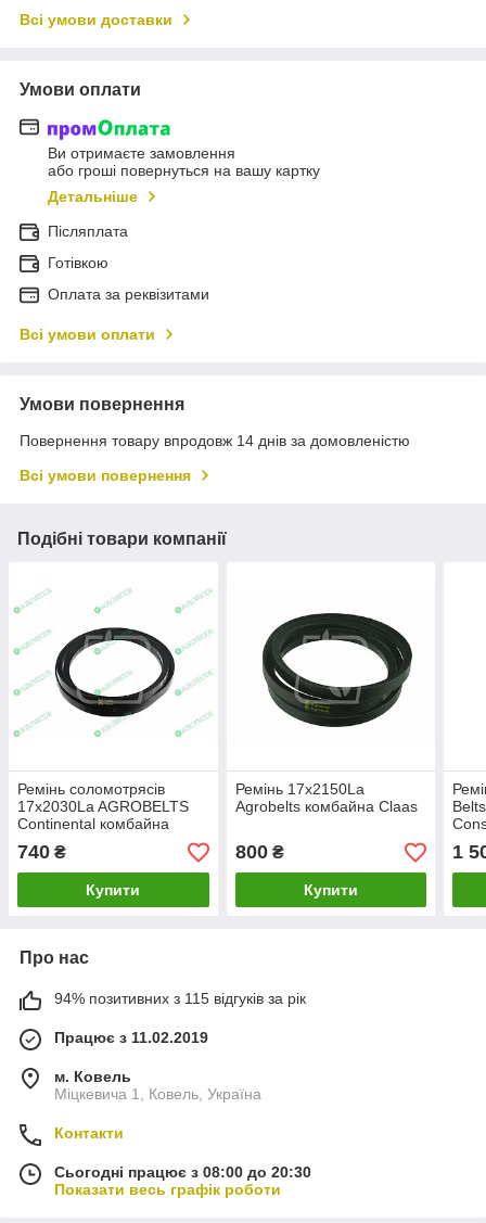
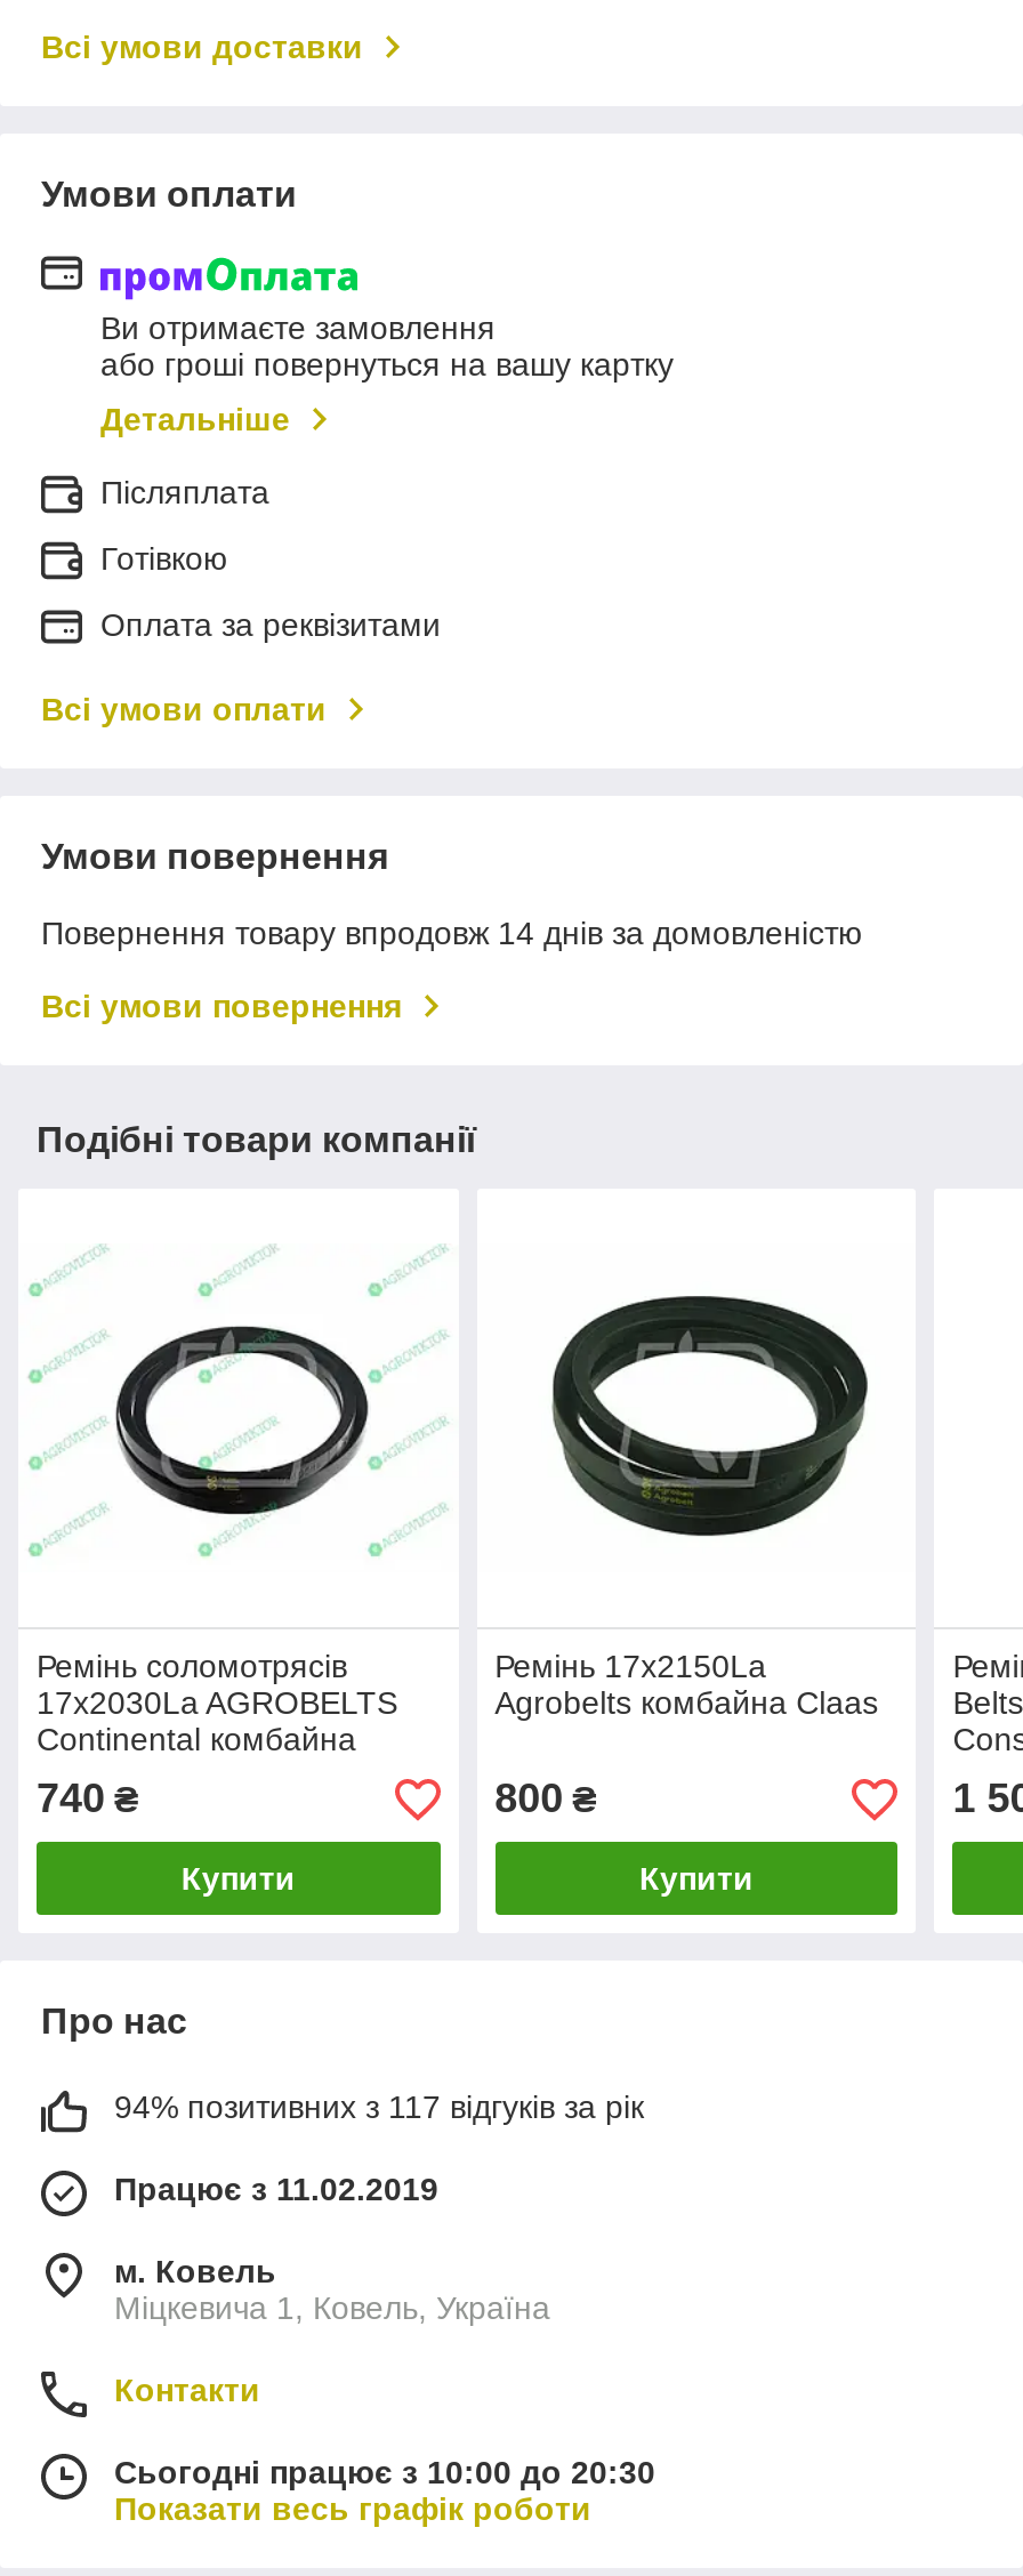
- 94% позитивних з 115 відгуків за рік
+ 94% позитивних з 117 відгуків за рік

- Сьогодні працює з 08:00 до 20:30
+ Сьогодні працює з 10:00 до 20:30
